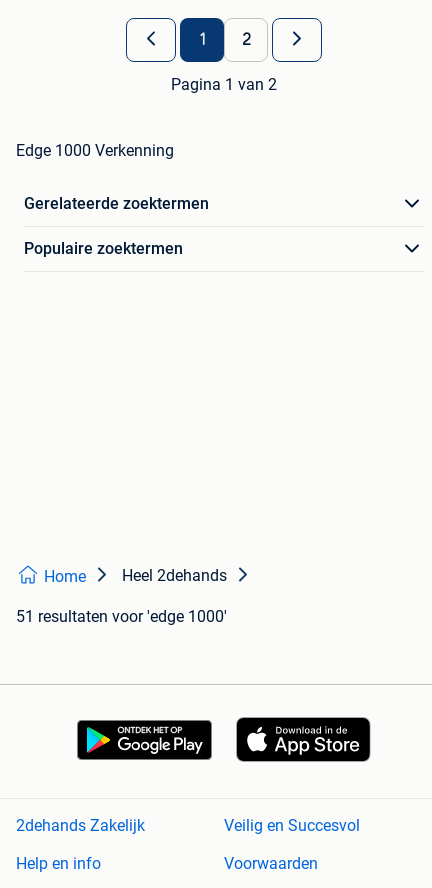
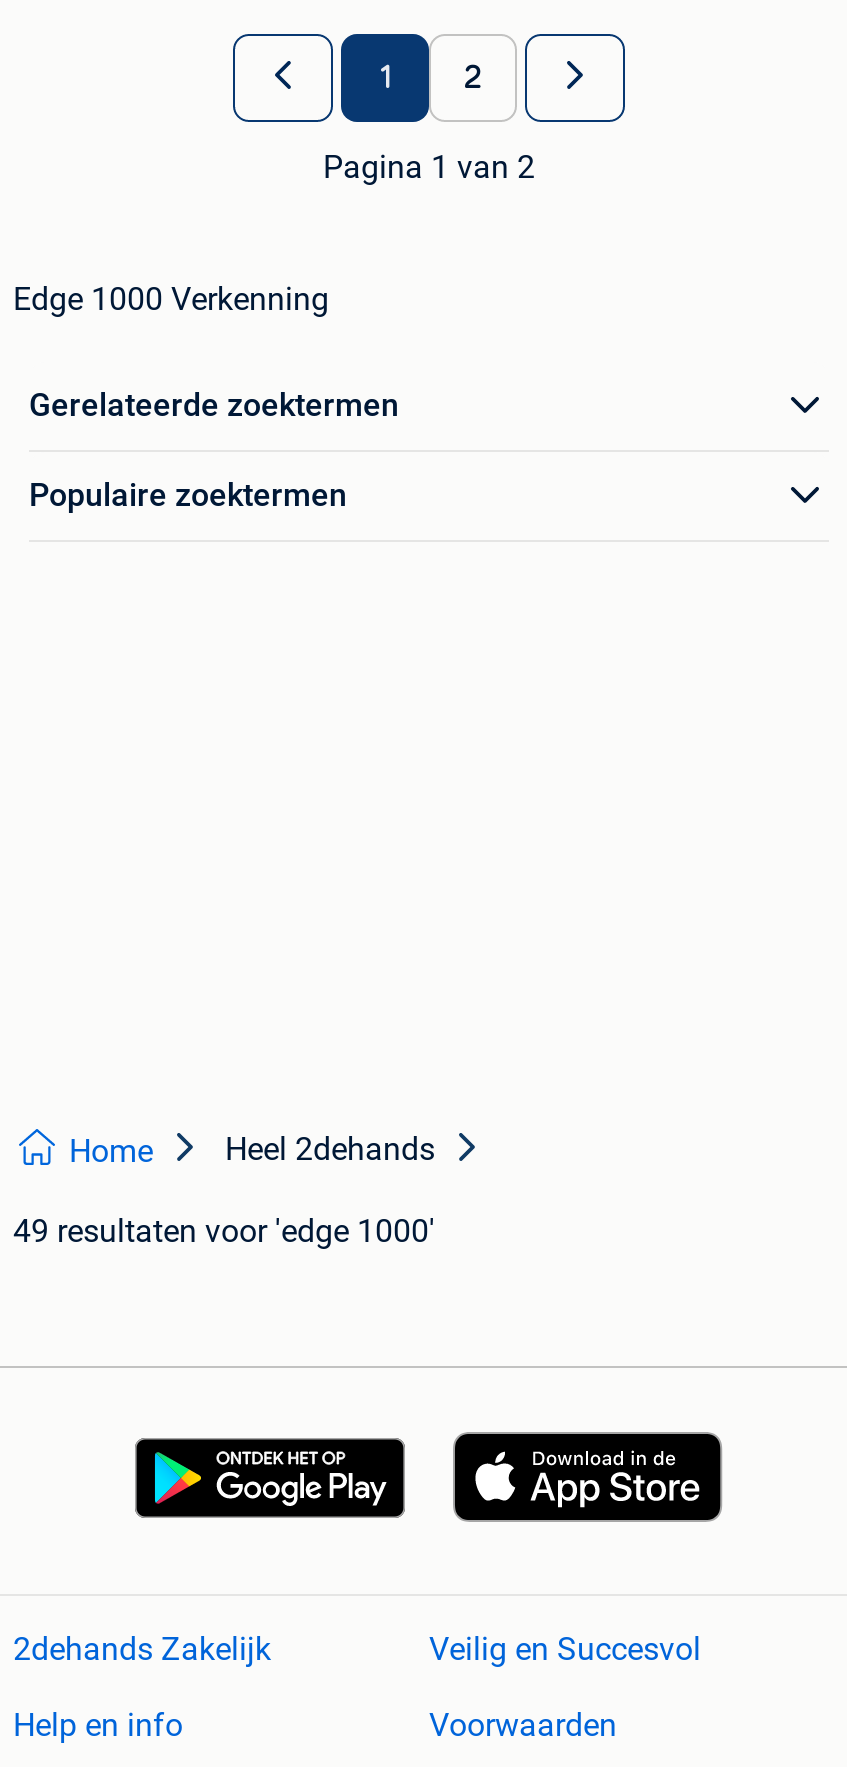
- 51 resultaten voor 'edge 1000'
+ 49 resultaten voor 'edge 1000'
